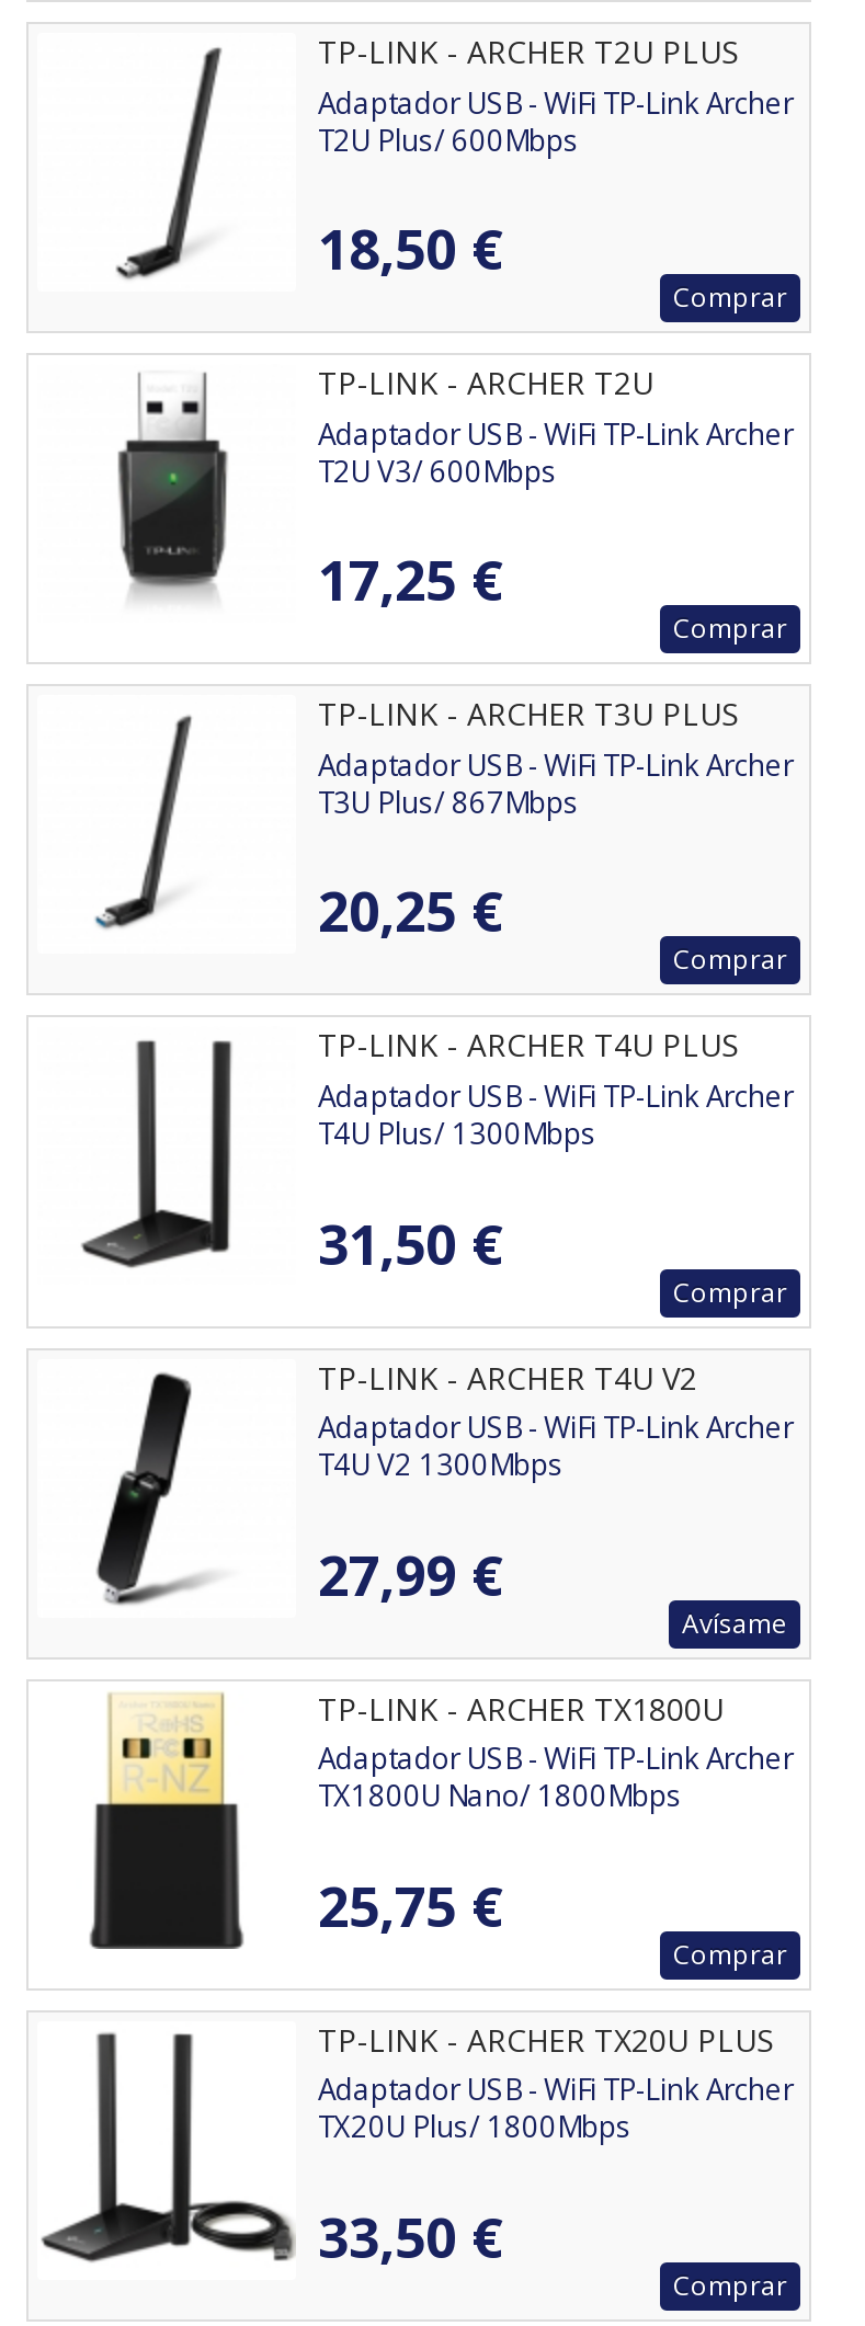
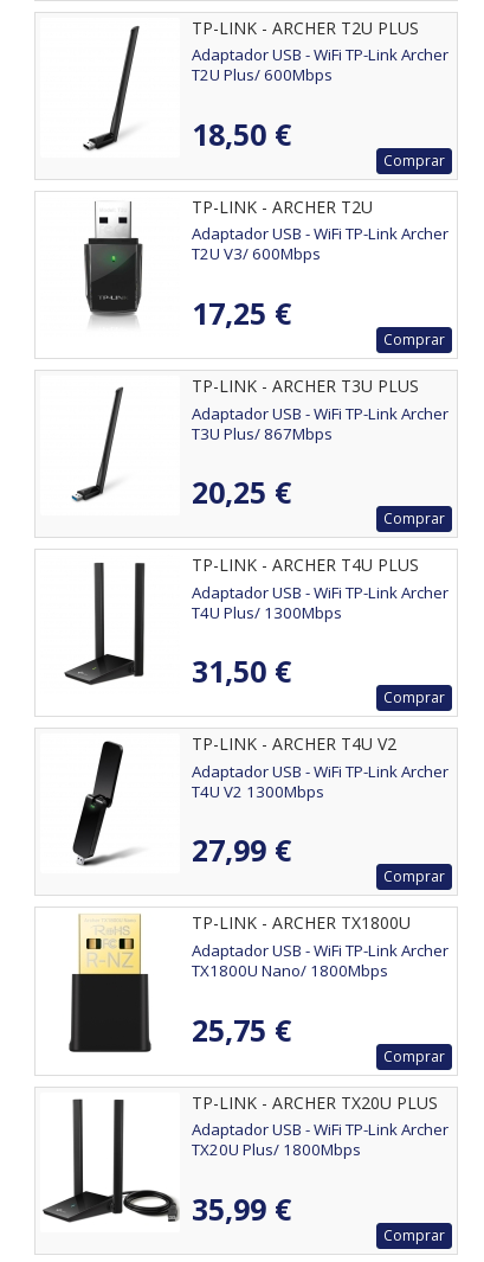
- Avísame
+ Comprar

- 33,50 €
+ 35,99 €
